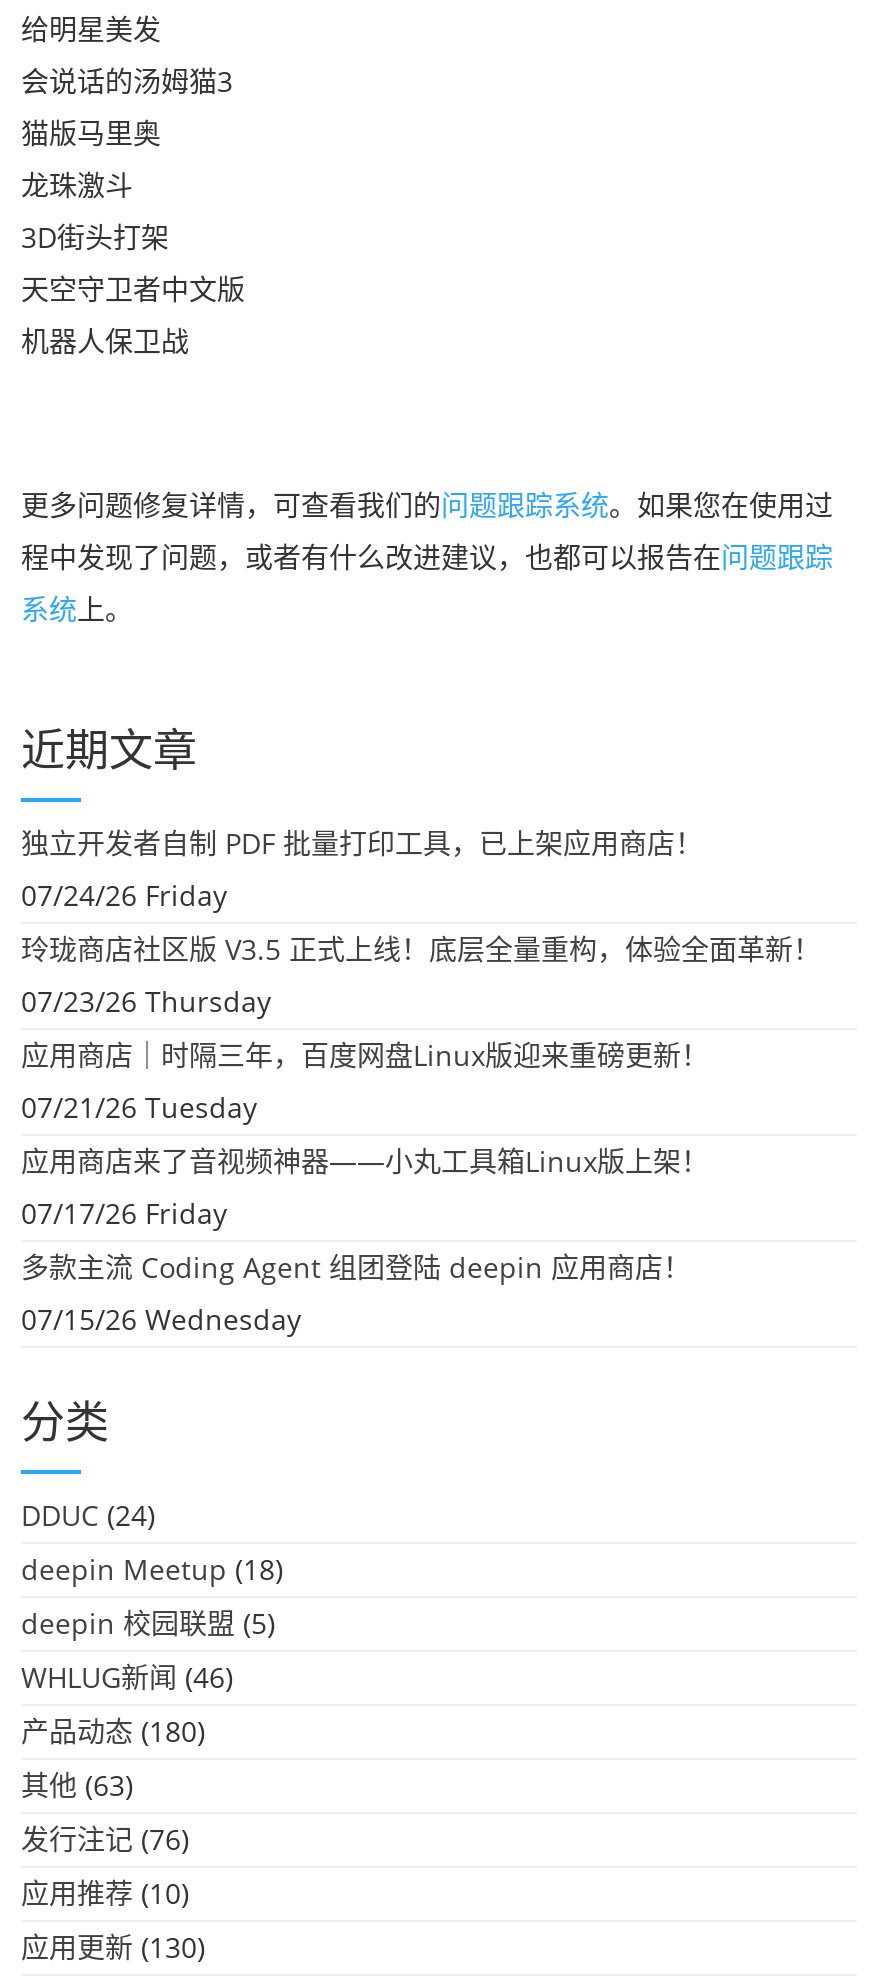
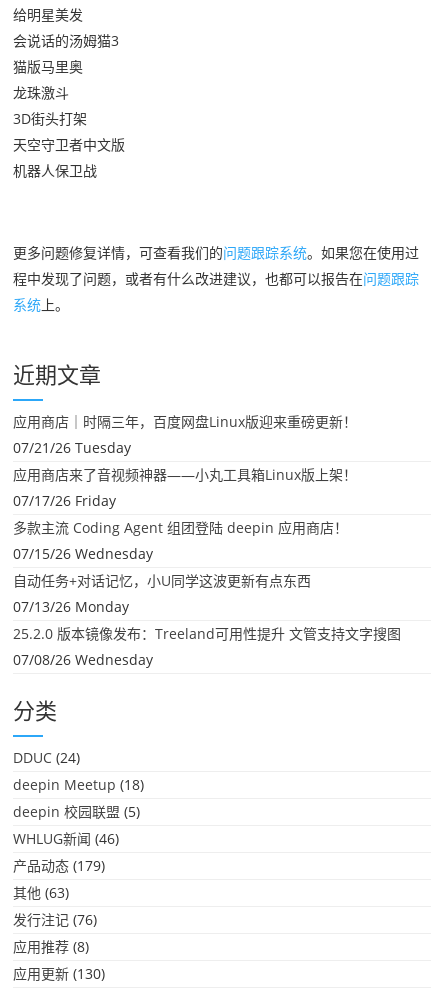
- 独立开发者自制 PDF 批量打印工具，已上架应用商店！
- 07/24/26 Friday
- 玲珑商店社区版 V3.5 正式上线！底层全量重构，体验全面革新！
- 07/23/26 Thursday

moved up: 应用商店｜时隔三年，百度网盘Linux版迎来重磅更新！ | 07/21/26 Tuesday | 应用商店来了音视频神器——小丸工具箱Linux版上架！ | 07/17/26 Friday | 多款主流 Coding Agent 组团登陆 deepin 应用商店！ | 07/15/26 Wednesday

+ 自动任务+对话记忆，小U同学这波更新有点东西
+ 07/13/26 Monday
+ 25.2.0 版本镜像发布：Treeland可用性提升 文管支持文字搜图
+ 07/08/26 Wednesday

- 产品动态(180)
+ 产品动态(179)

- 应用推荐(10)
+ 应用推荐(8)
